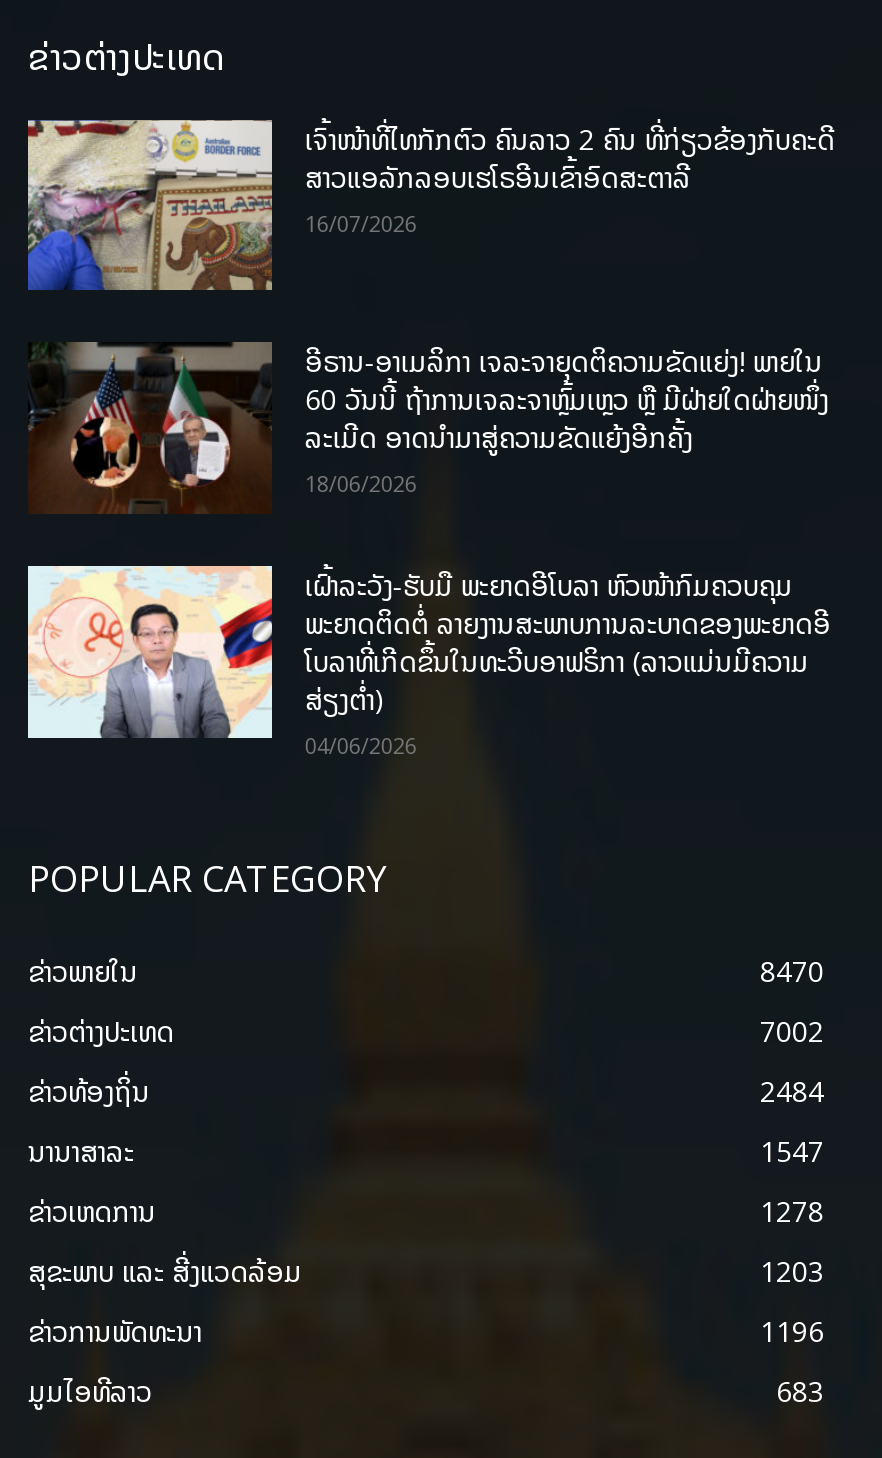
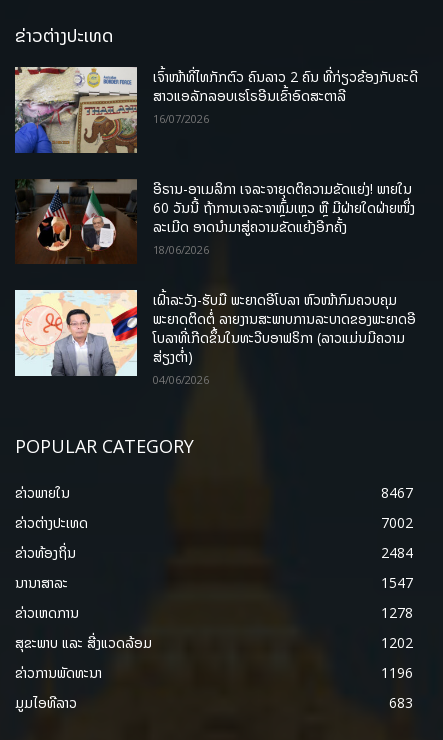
- 8470
+ 8467

- 1203
+ 1202
